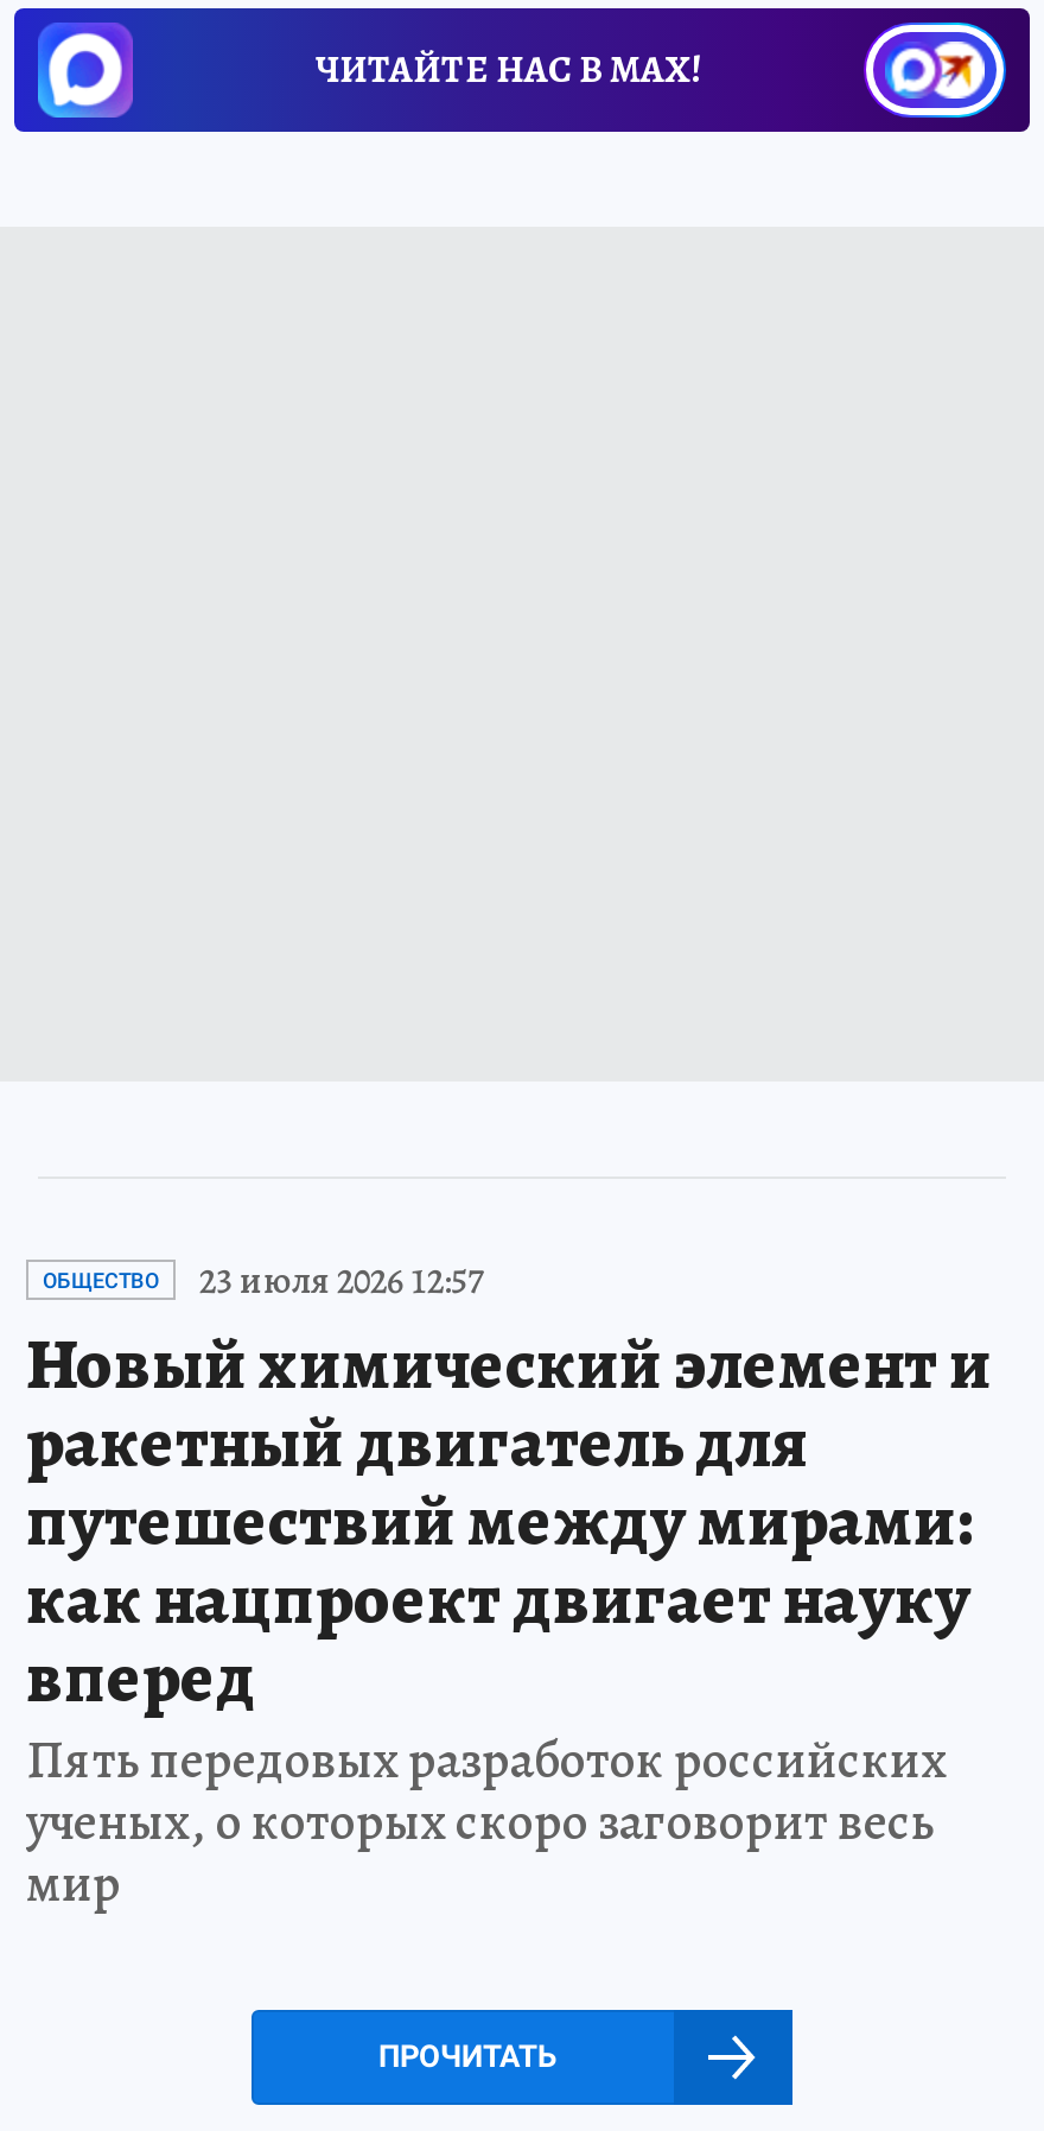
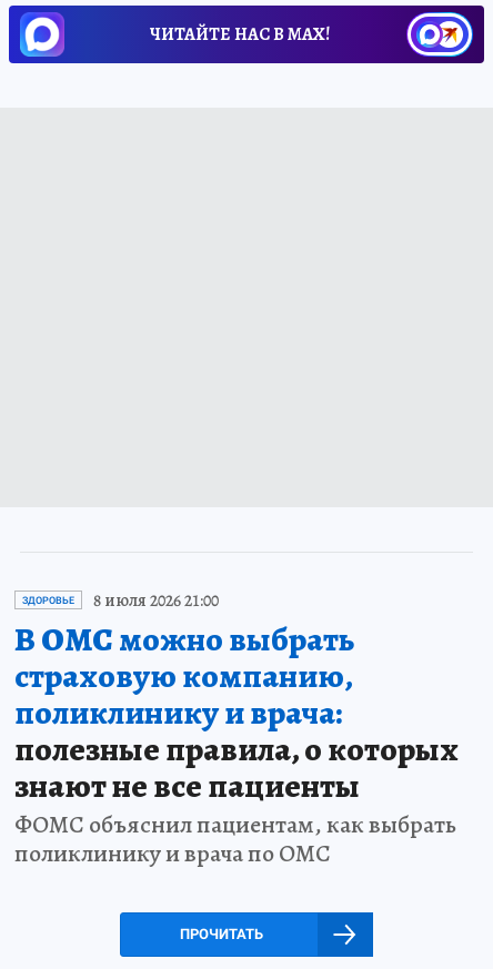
- ОБЩЕСТВО
- 23 июля 2026 12:57
- Новый химический элемент и
- ракетный двигатель для
- путешествий между мирами:
- как нацпроект двигает науку
- вперед
- Пять передовых разработок российских
- ученых, о которых скоро заговорит весь
- мир
+ ЗДОРОВЬЕ
+ 8 июля 2026 21:00
+ В ОМС можно выбрать
+ страховую компанию,
+ поликлинику и врача:
+ полезные правила, о которых
+ знают не все пациенты
+ ФОМС объяснил пациентам, как выбрать
+ поликлинику и врача по ОМС
